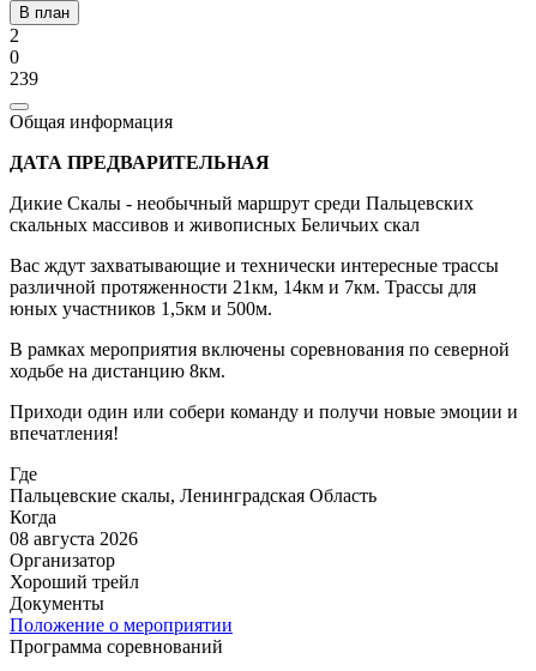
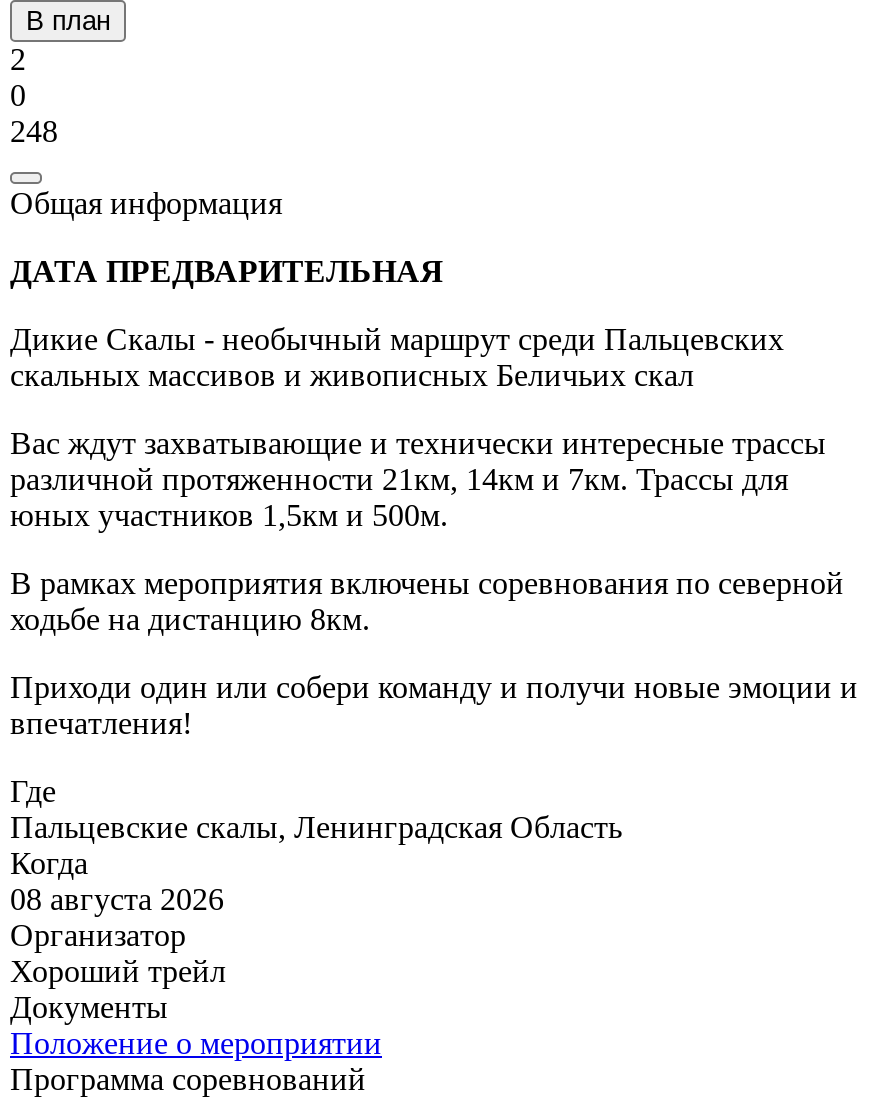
- 239
+ 248
